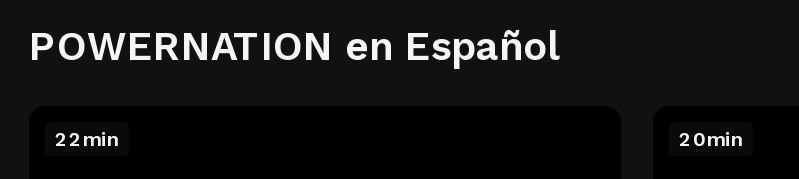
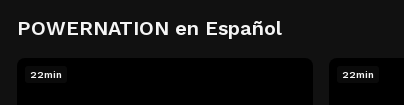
- 20min
+ 22min
